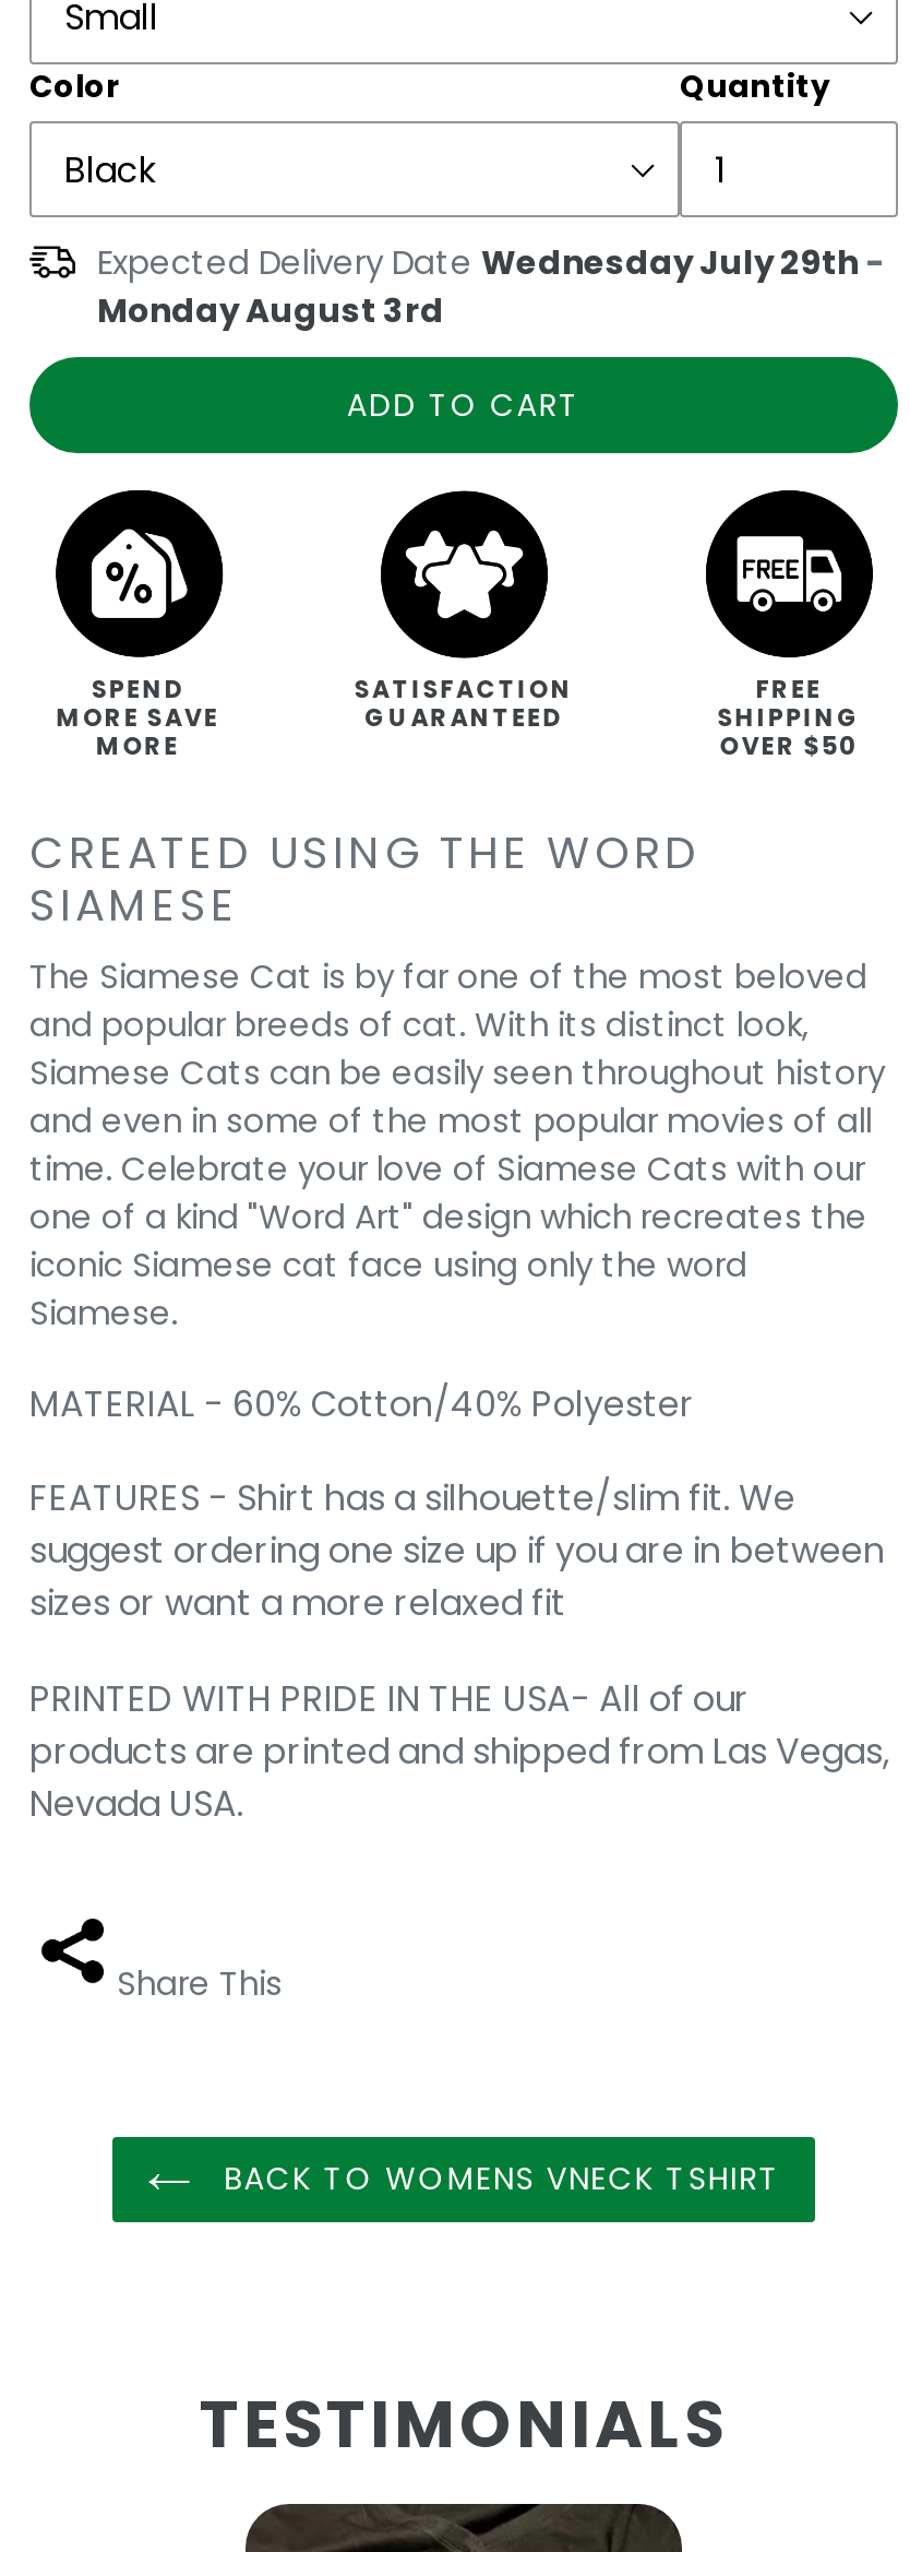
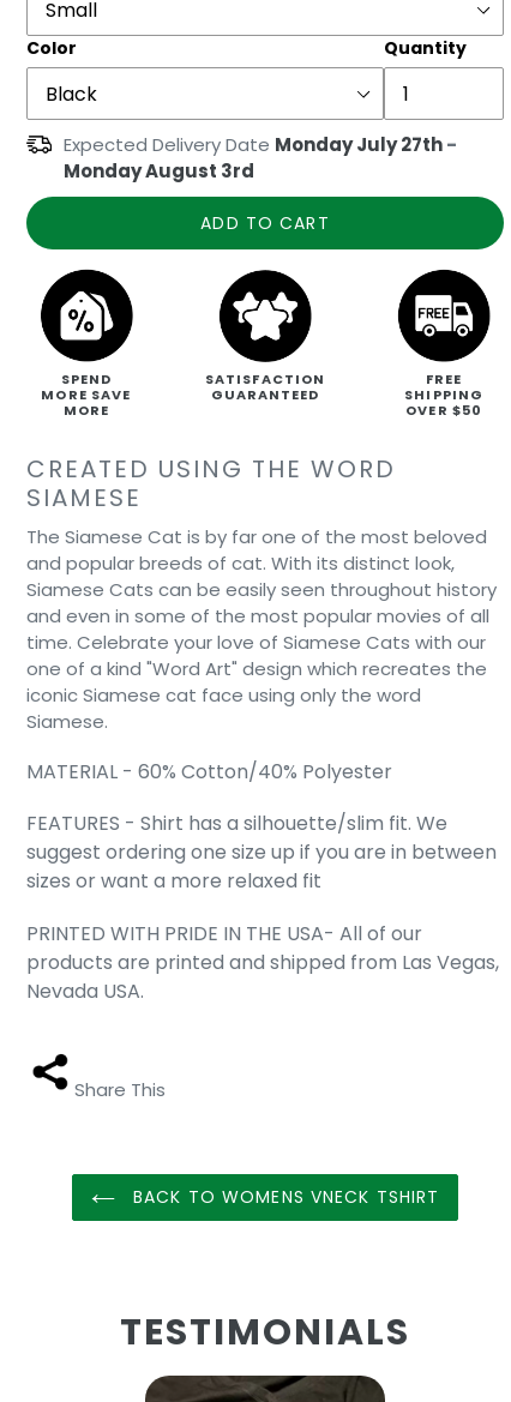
- Expected Delivery Date Wednesday July 29th -
+ Expected Delivery Date Monday July 27th -
